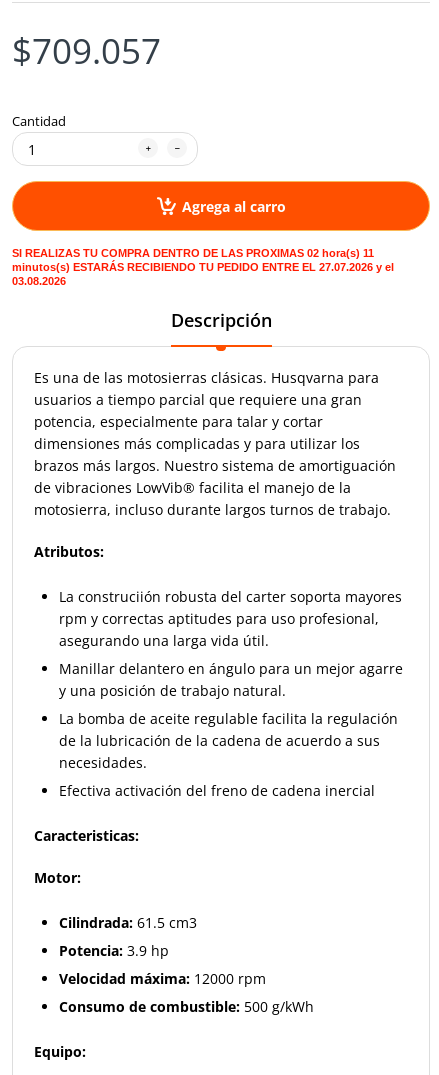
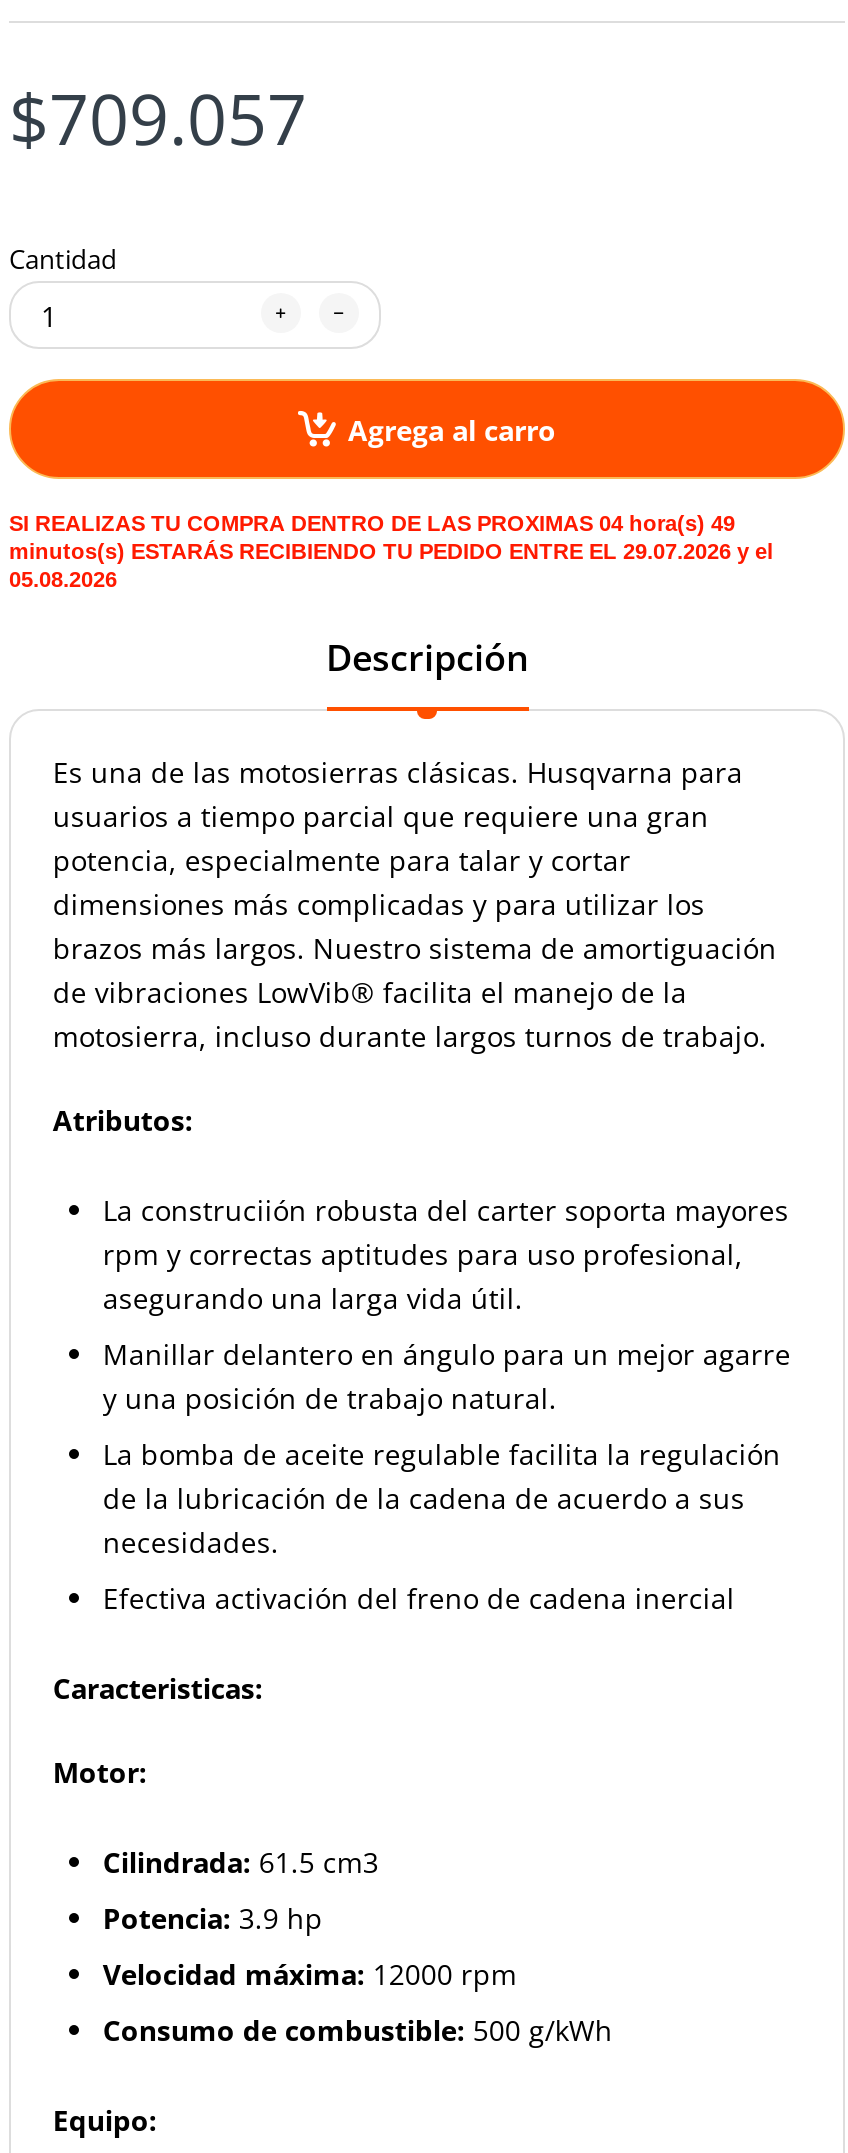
- SI REALIZAS TU COMPRA DENTRO DE LAS PROXIMAS 02 hora(s) 11
+ SI REALIZAS TU COMPRA DENTRO DE LAS PROXIMAS 04 hora(s) 49

- minutos(s) ESTARÁS RECIBIENDO TU PEDIDO ENTRE EL 27.07.2026 y el
+ minutos(s) ESTARÁS RECIBIENDO TU PEDIDO ENTRE EL 29.07.2026 y el

- 03.08.2026
+ 05.08.2026
